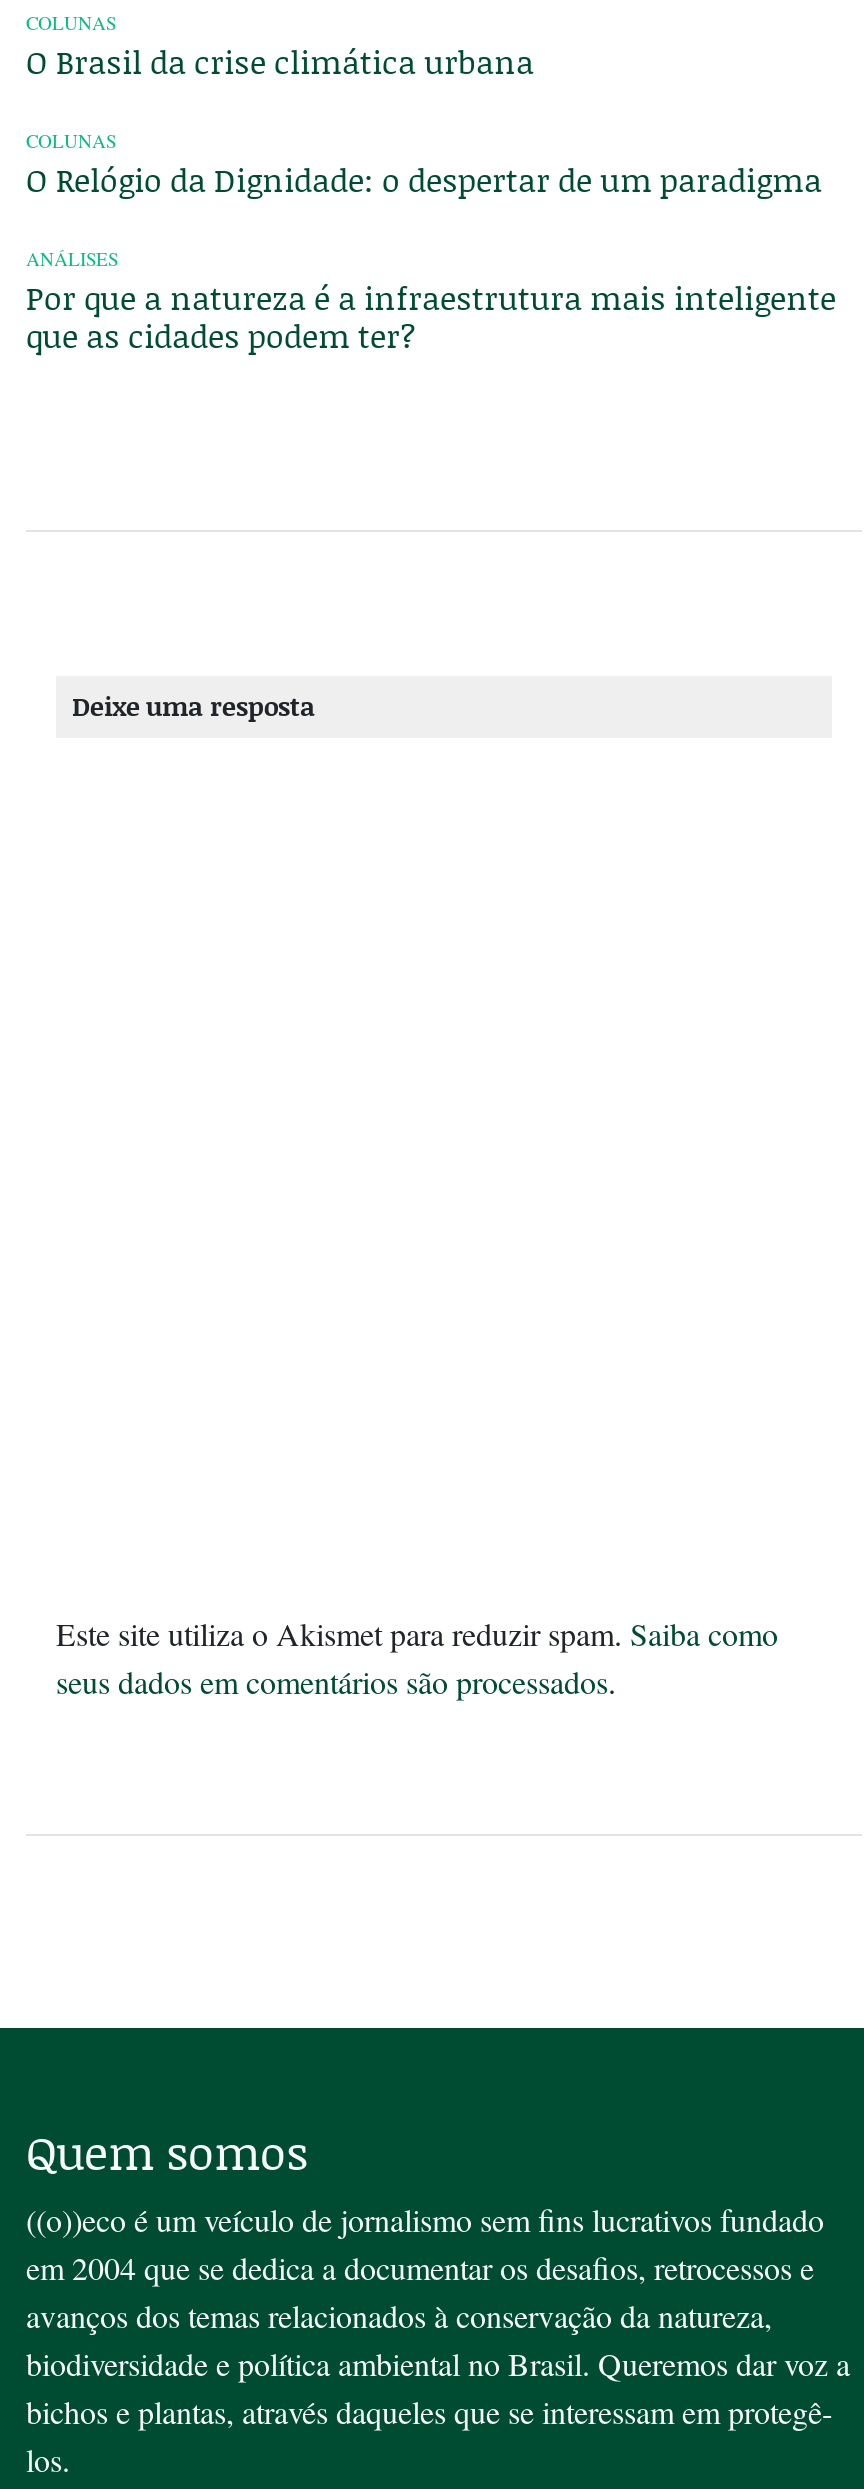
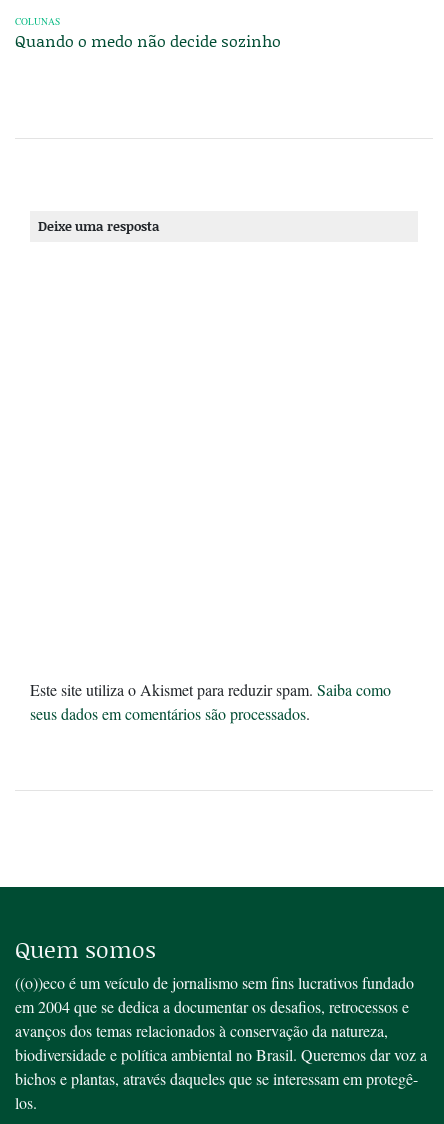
- O Brasil da crise climática urbana
- COLUNAS
- O Relógio da Dignidade: o despertar de um paradigma
- ANÁLISES
- Por que a natureza é a infraestrutura mais inteligente
- que as cidades podem ter?
+ Quando o medo não decide sozinho
